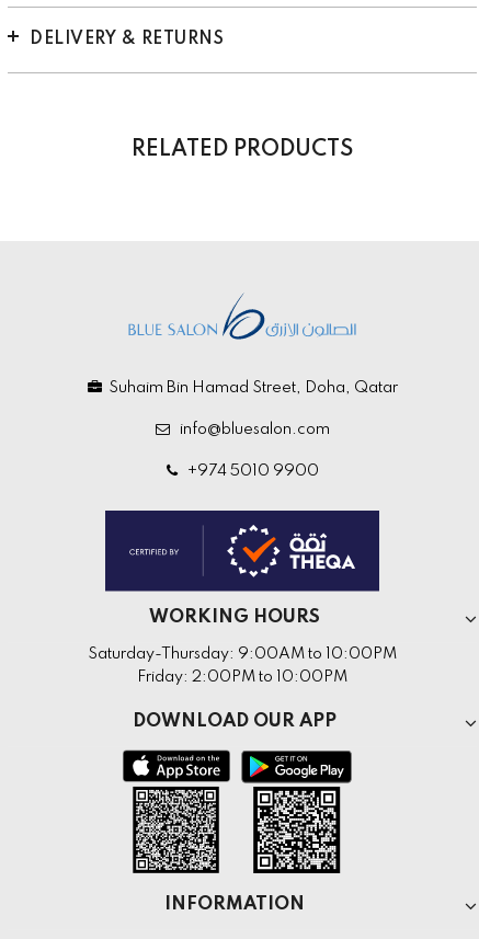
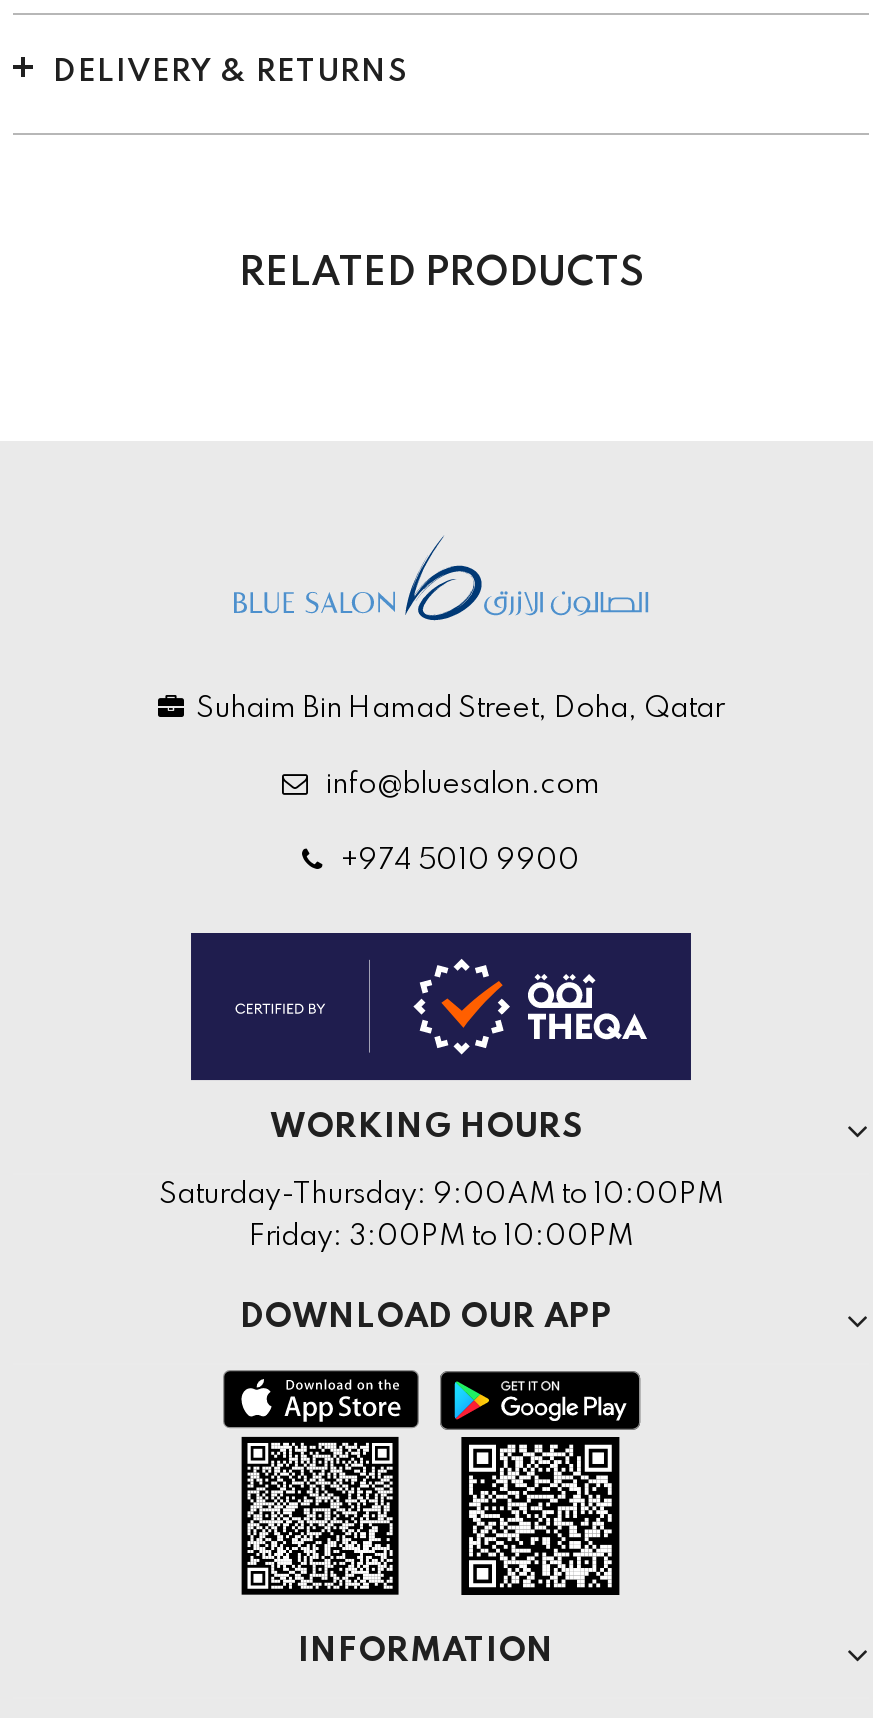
- Friday: 2:00PM to 10:00PM
+ Friday: 3:00PM to 10:00PM
